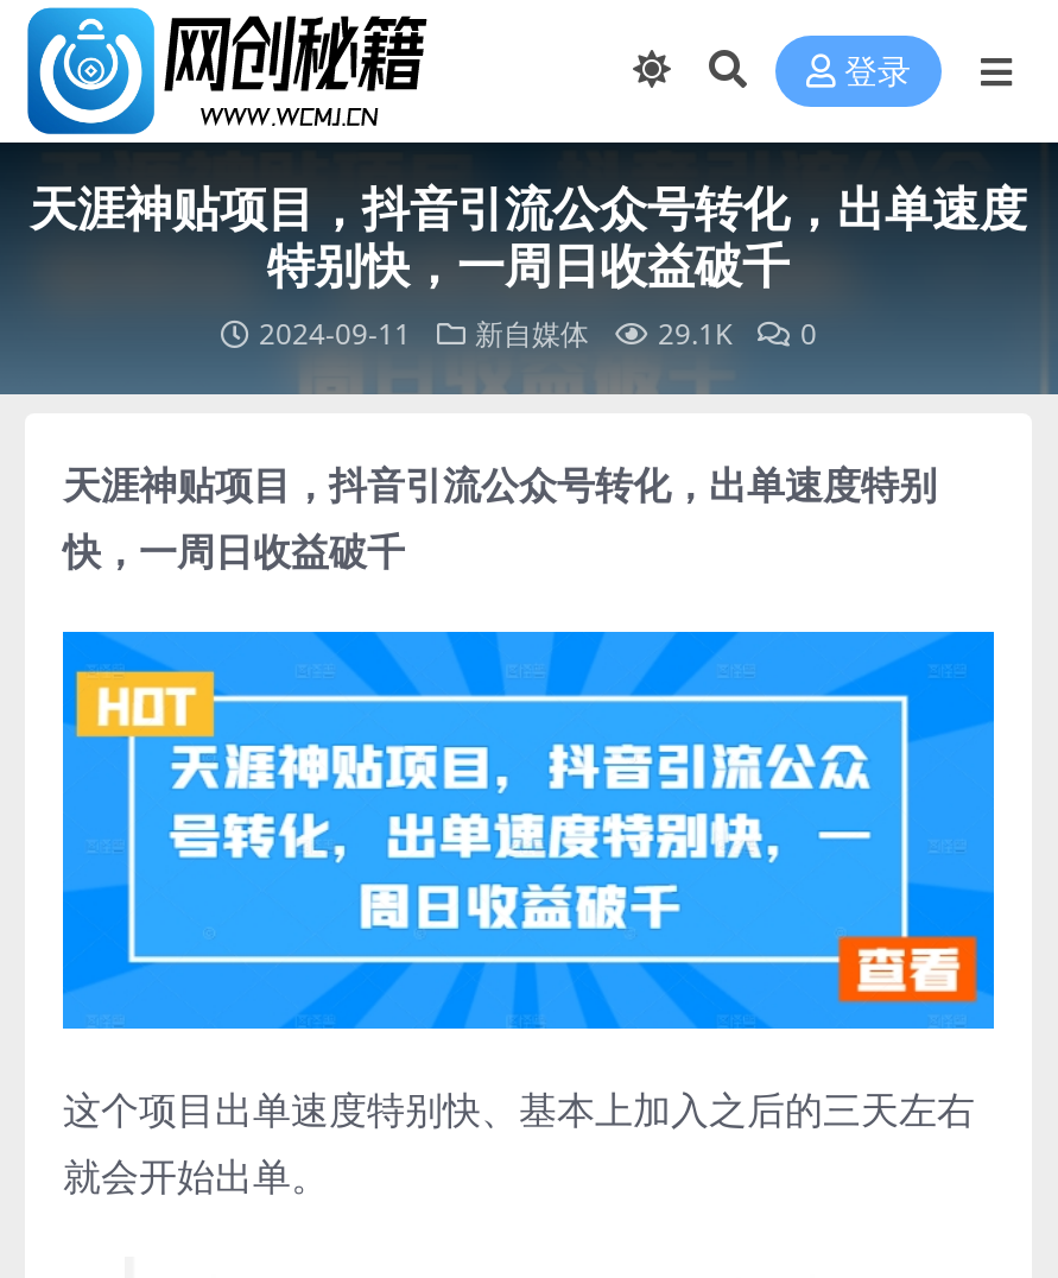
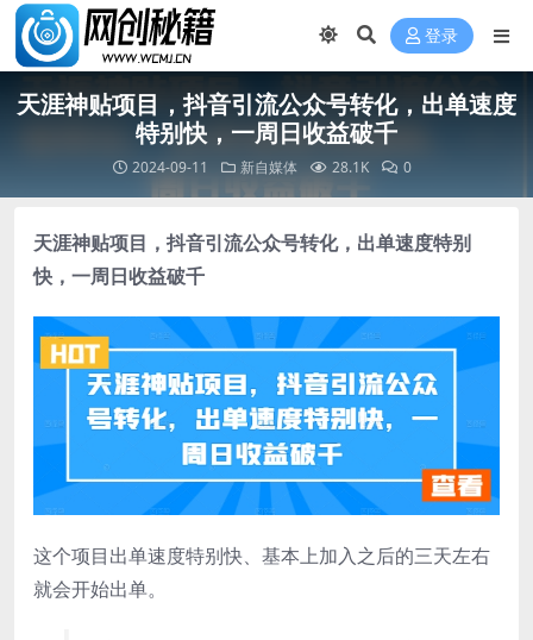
- 2024-09-11 新自媒体 29.1K 0
+ 2024-09-11 新自媒体 28.1K 0
